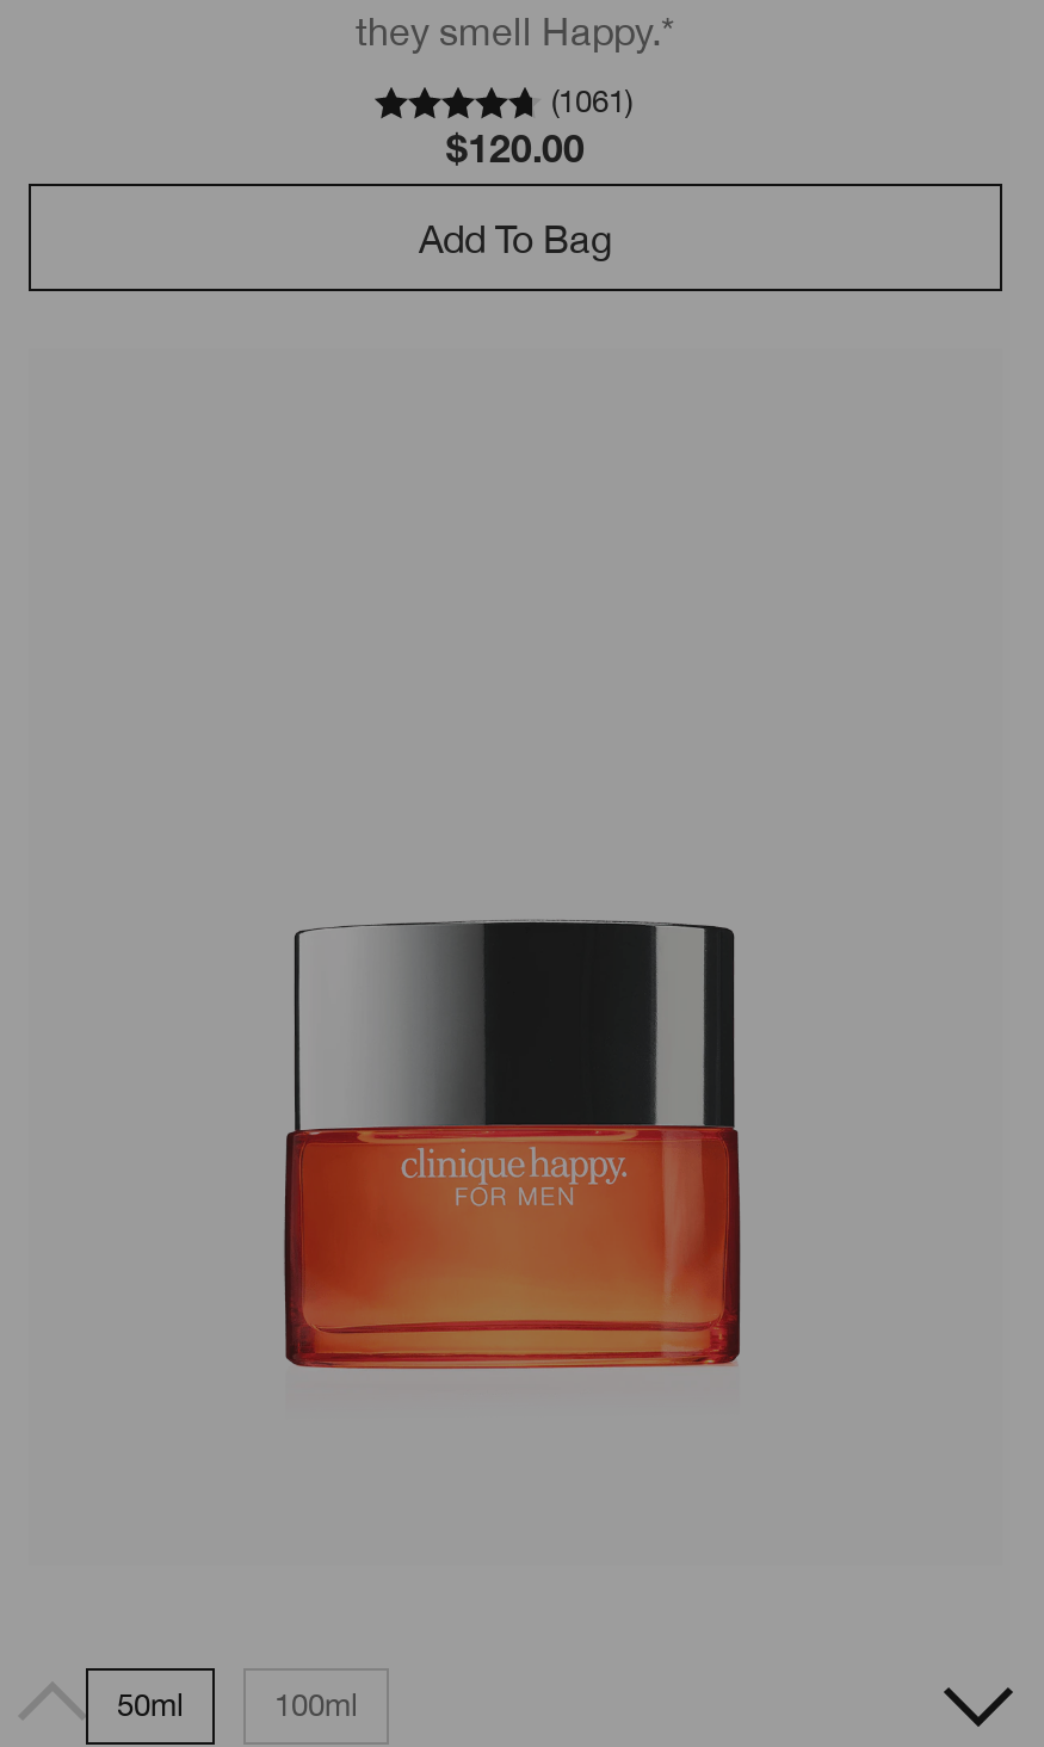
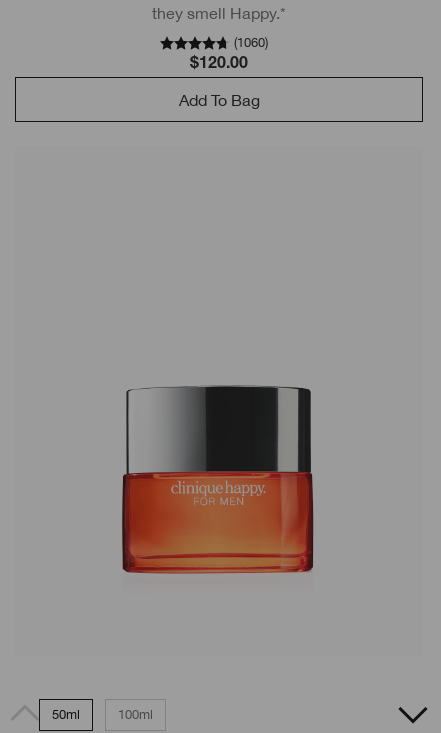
- (1061)
+ (1060)
